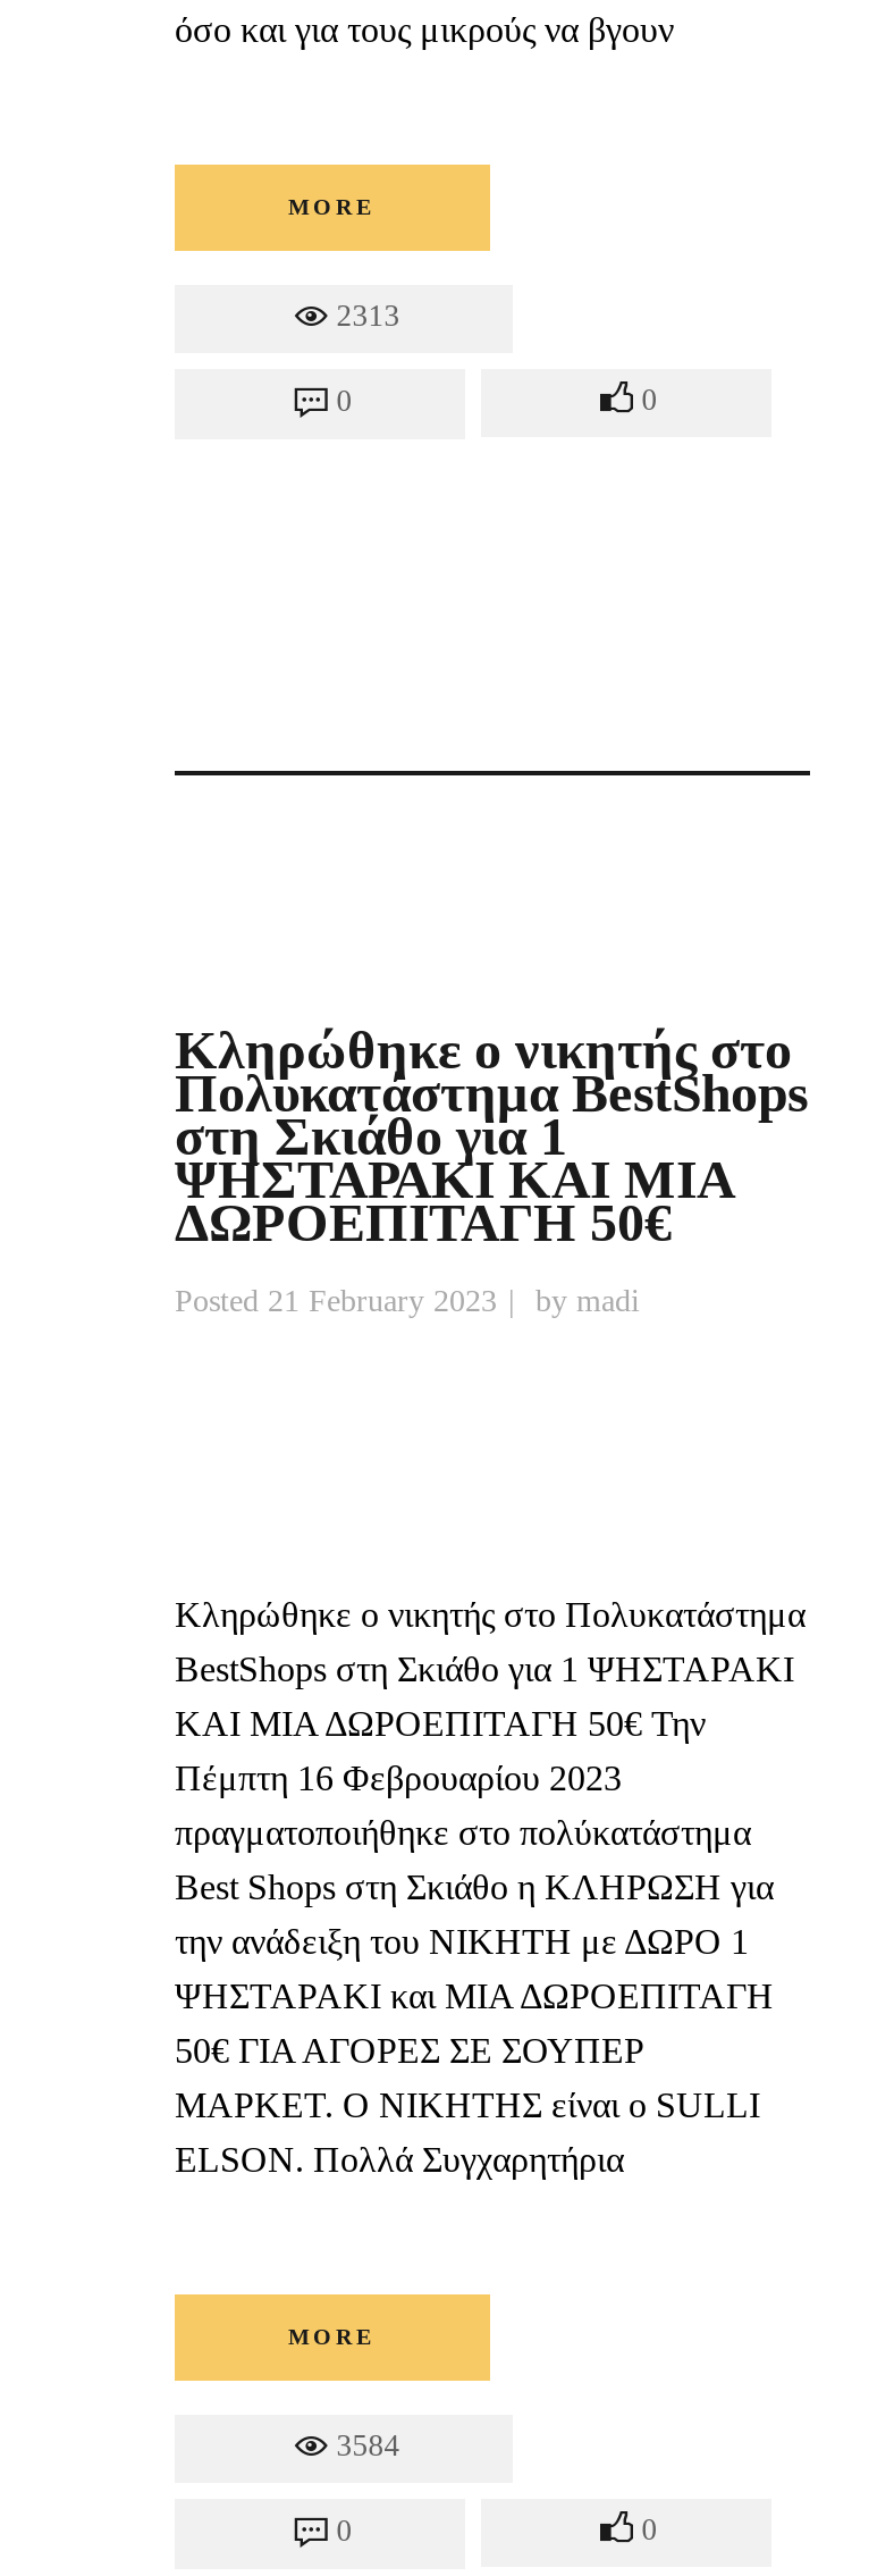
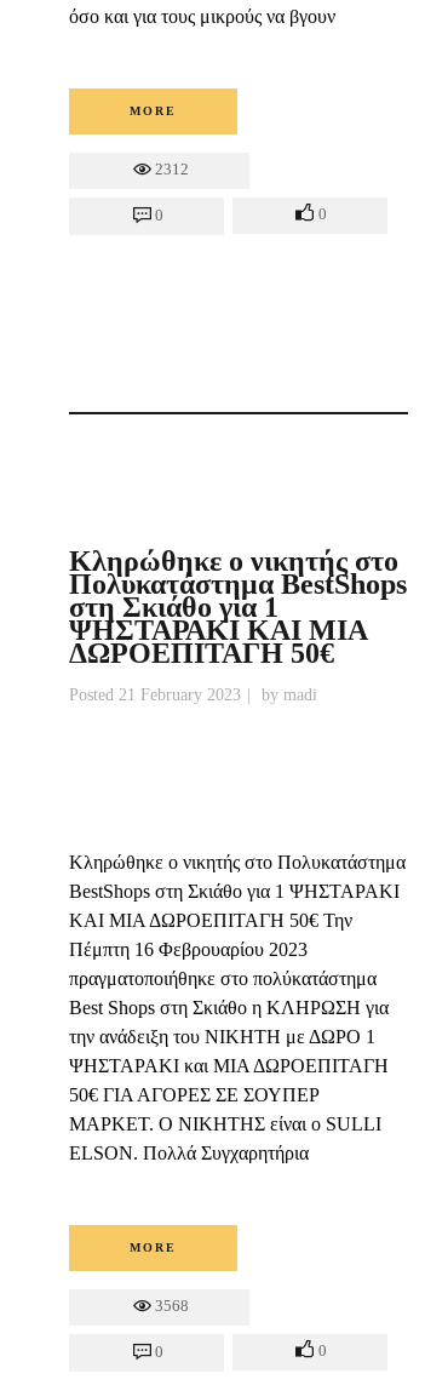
- 2313
+ 2312

- 3584
+ 3568
